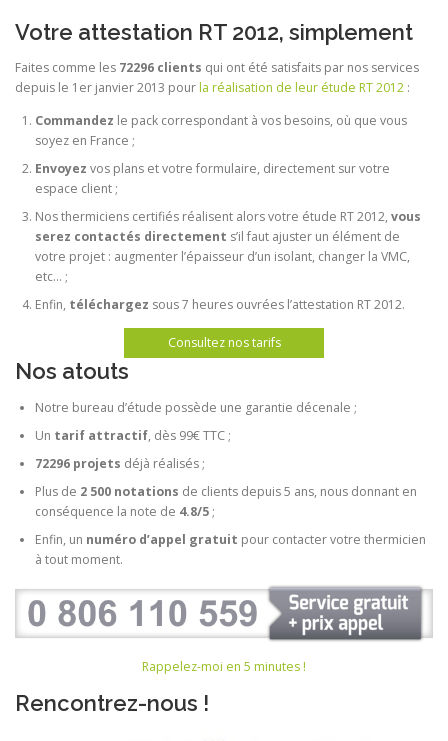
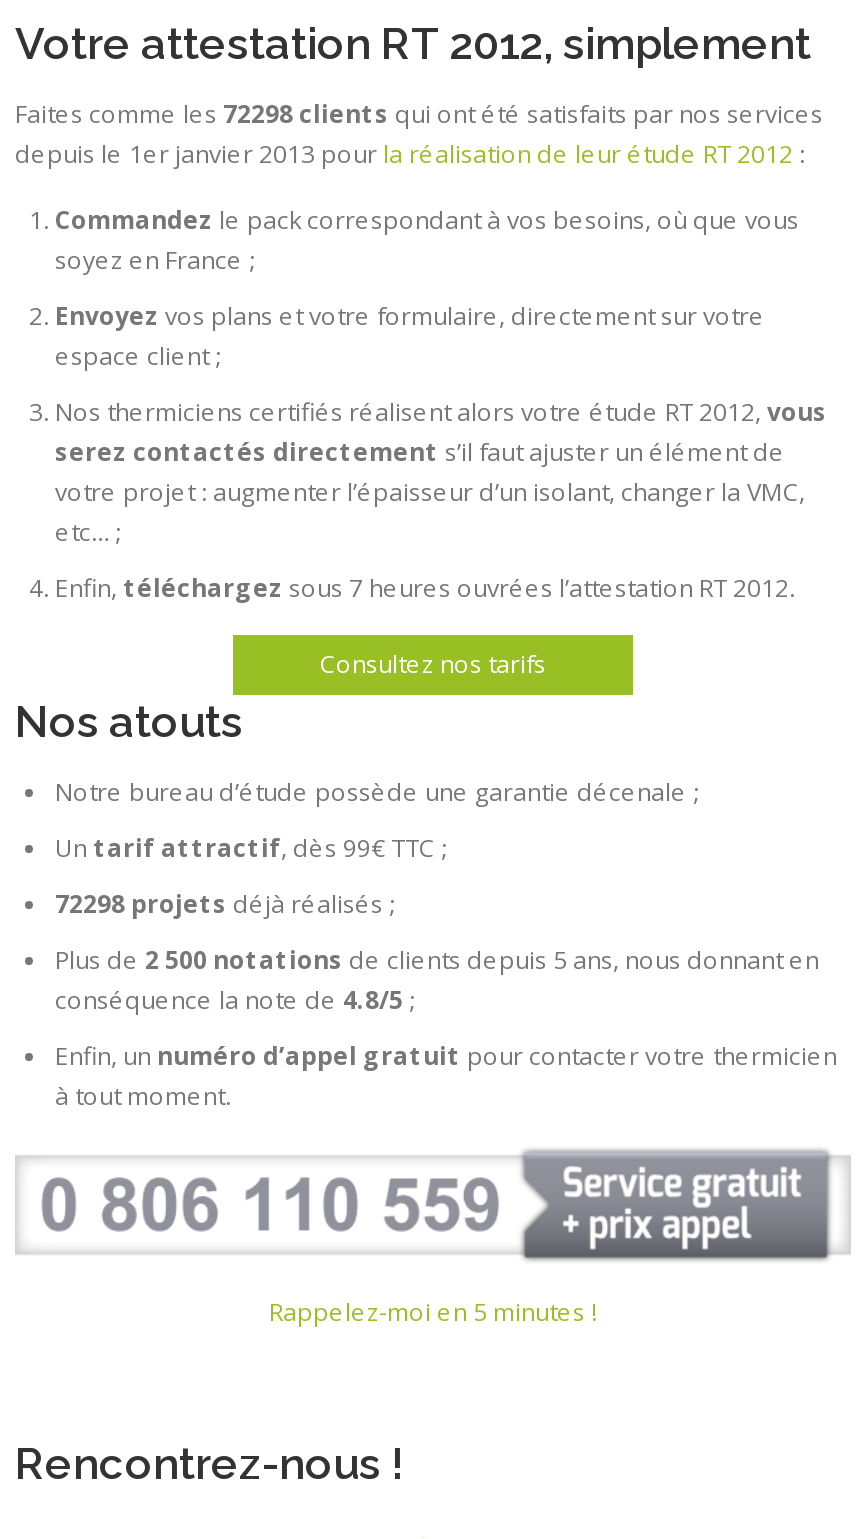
- Faites comme les 72296 clients qui ont été satisfaits par nos services
+ Faites comme les 72298 clients qui ont été satisfaits par nos services

- 72296 projets déjà réalisés ;
+ 72298 projets déjà réalisés ;
